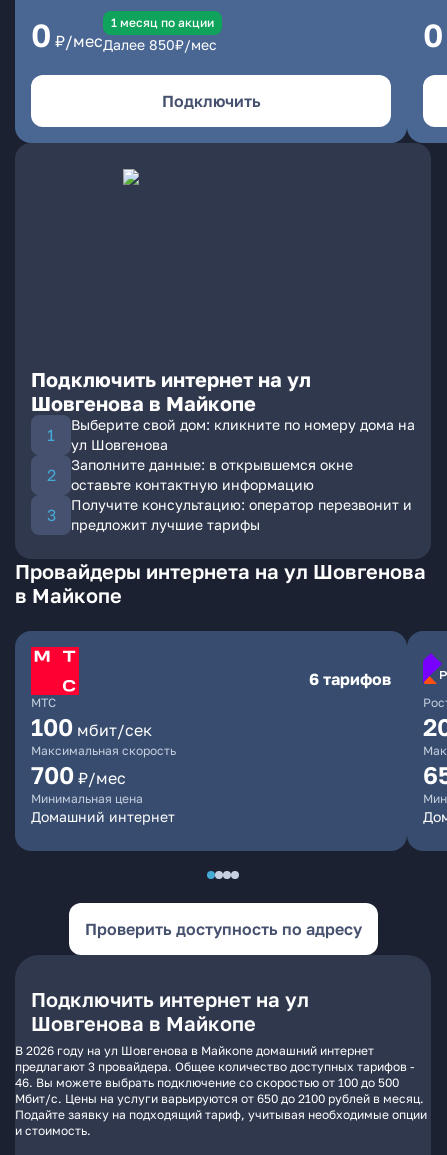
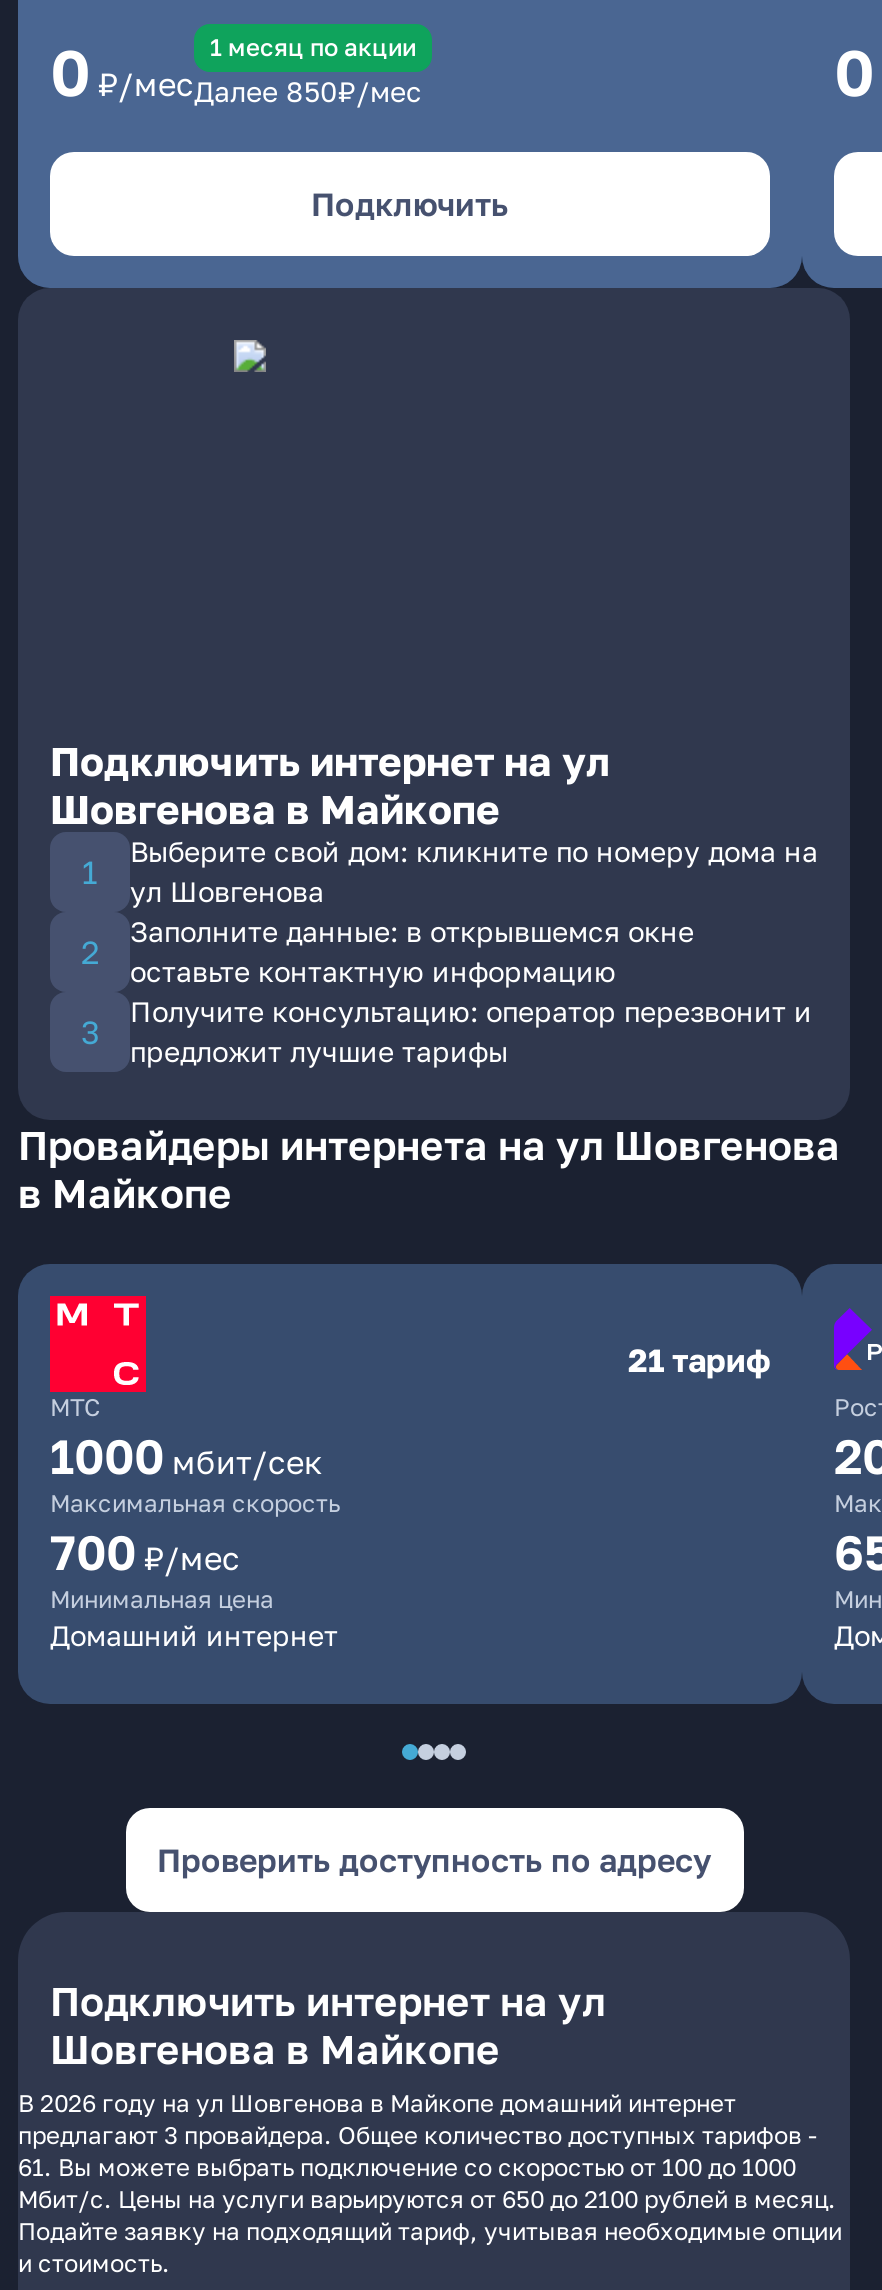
- 6 тарифов
+ 21 тариф

- 100 мбит/сек
+ 1000 мбит/сек

- 46. Вы можете выбрать подключение со скоростью от 100 до 500
+ 61. Вы можете выбрать подключение со скоростью от 100 до 1000
